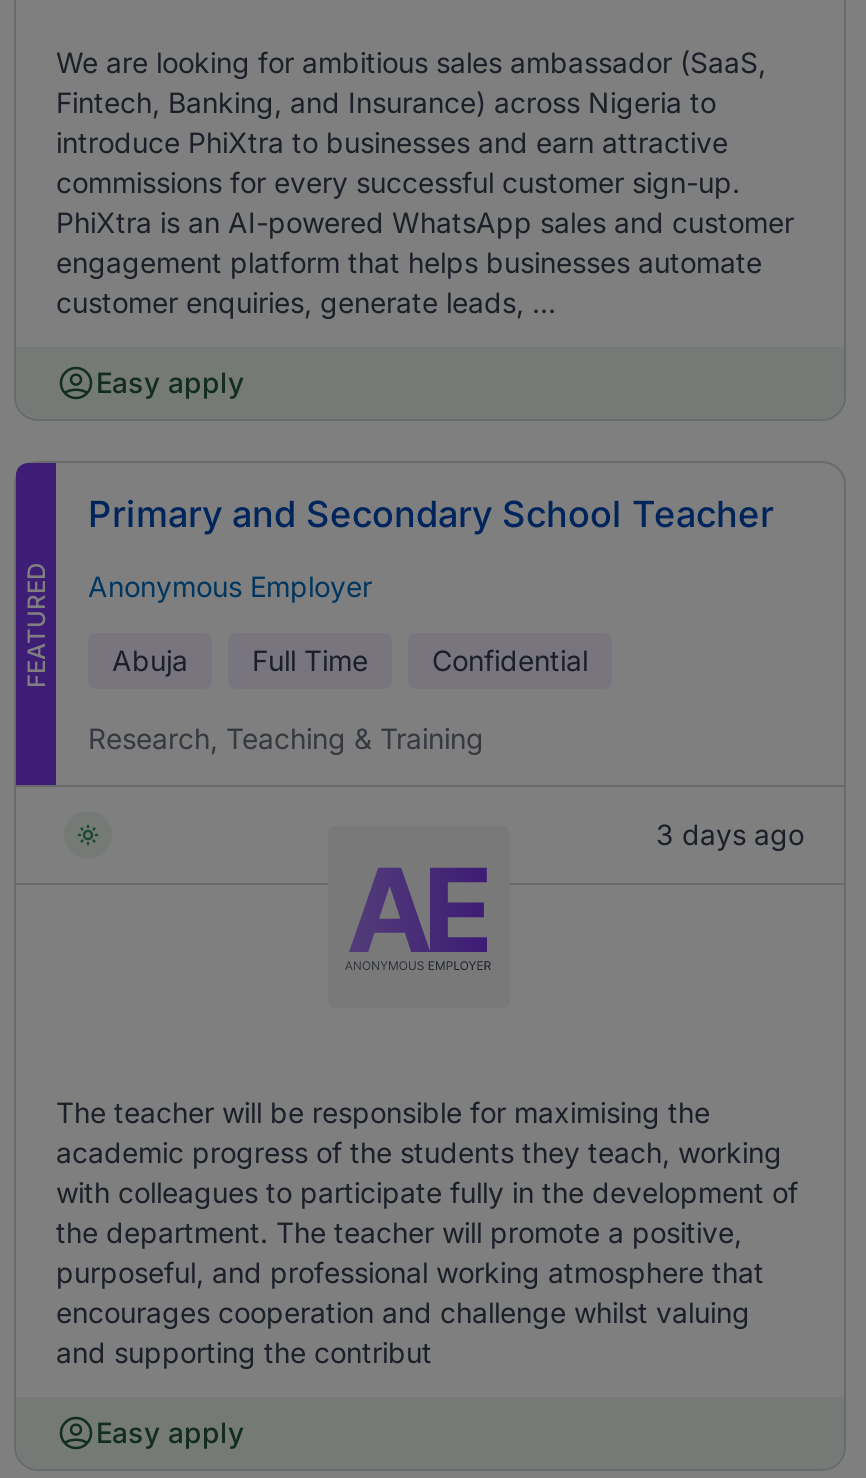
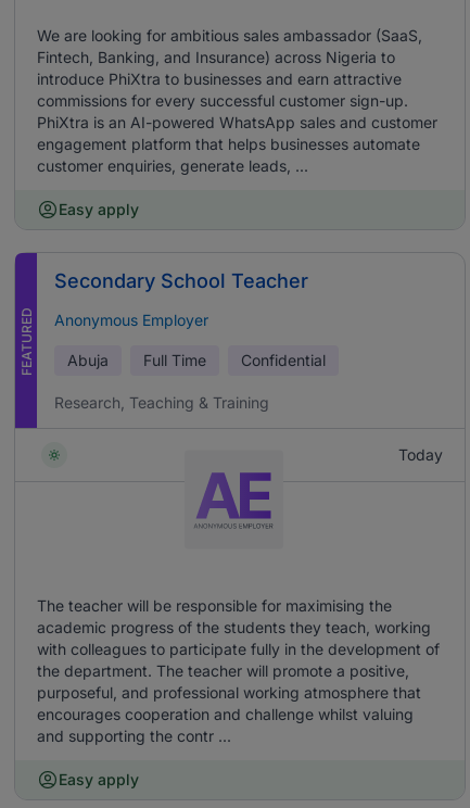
- Primary and Secondary School Teacher
+ Secondary School Teacher

- 3 days ago
+ Today

- and supporting the contribut
+ and supporting the contr ...
